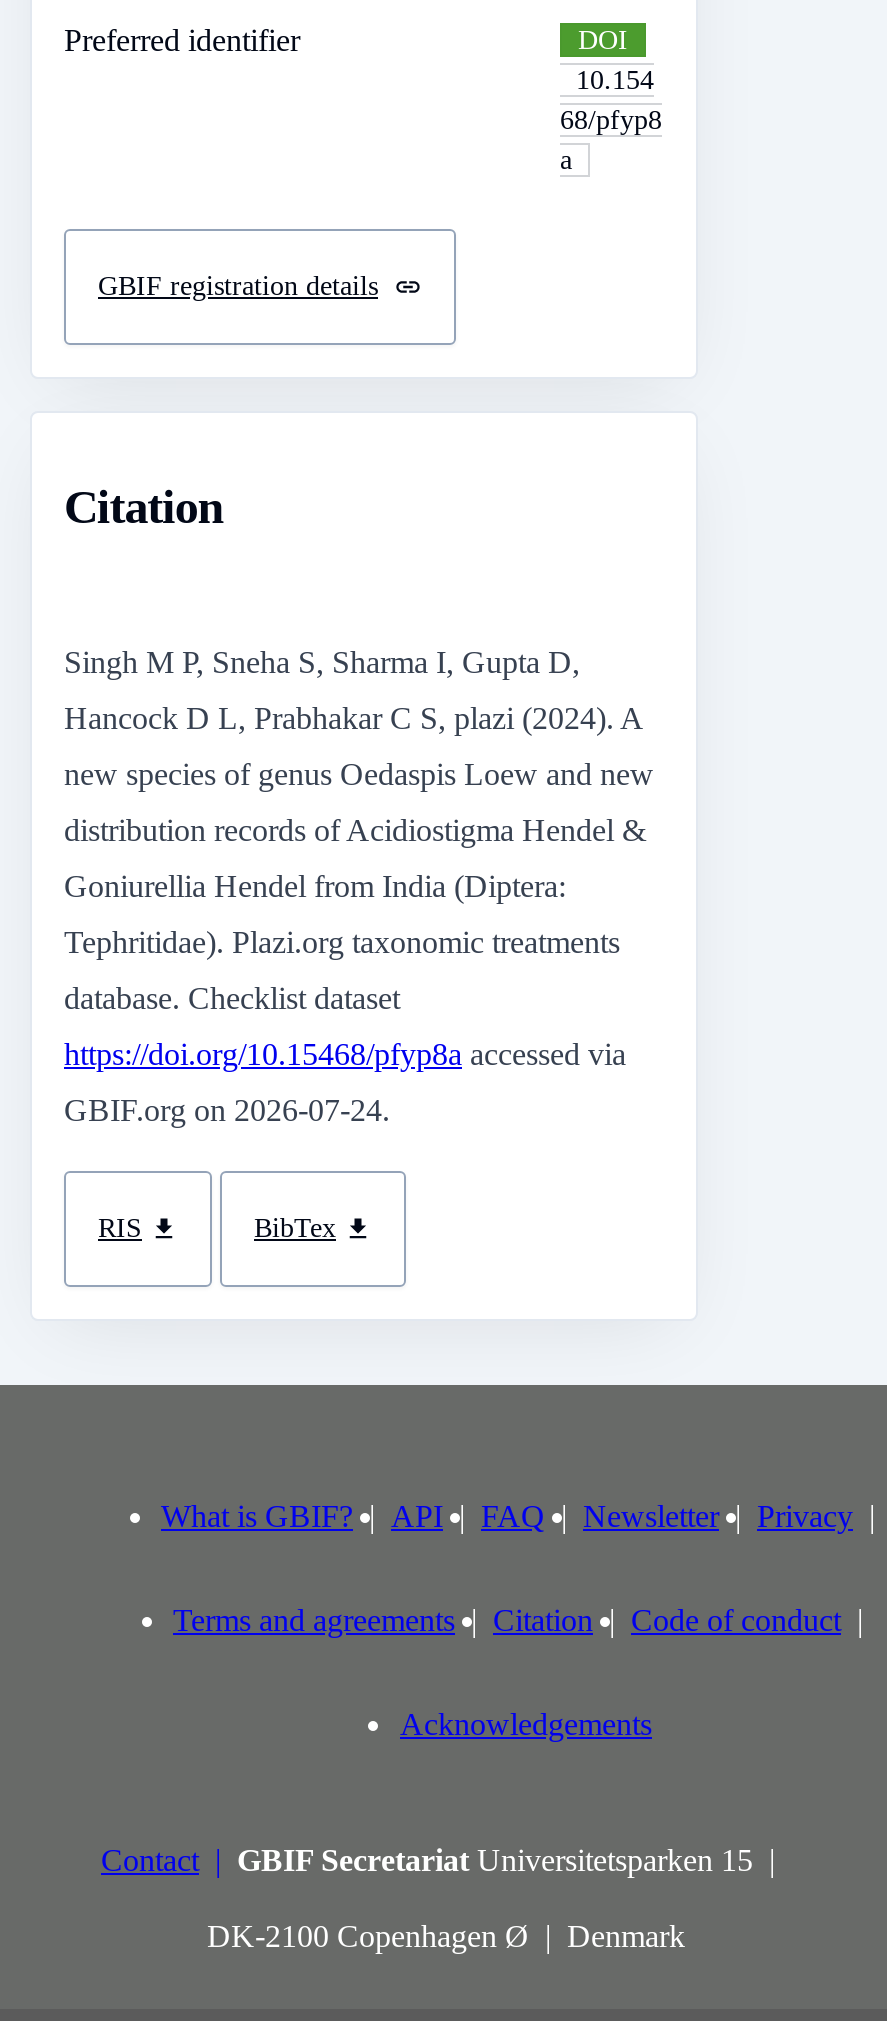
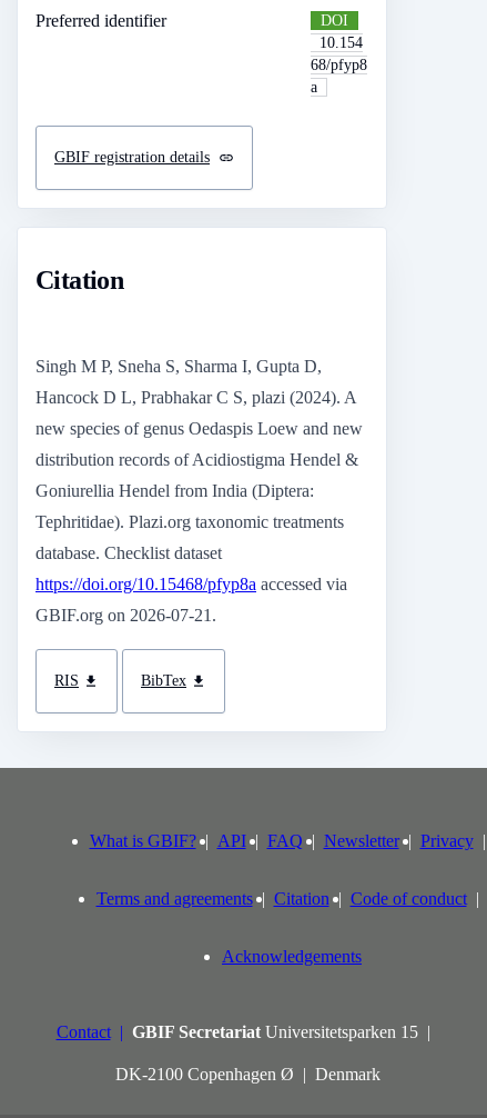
- GBIF.org on 2026-07-24.
+ GBIF.org on 2026-07-21.
